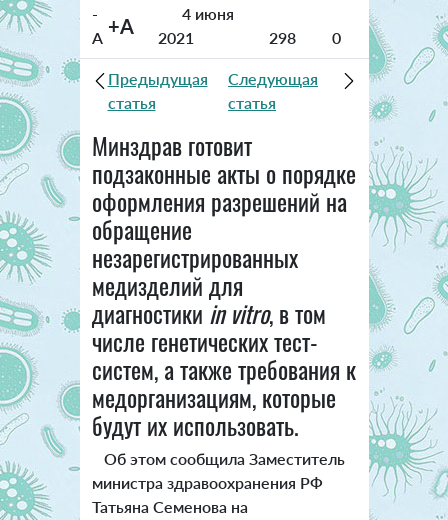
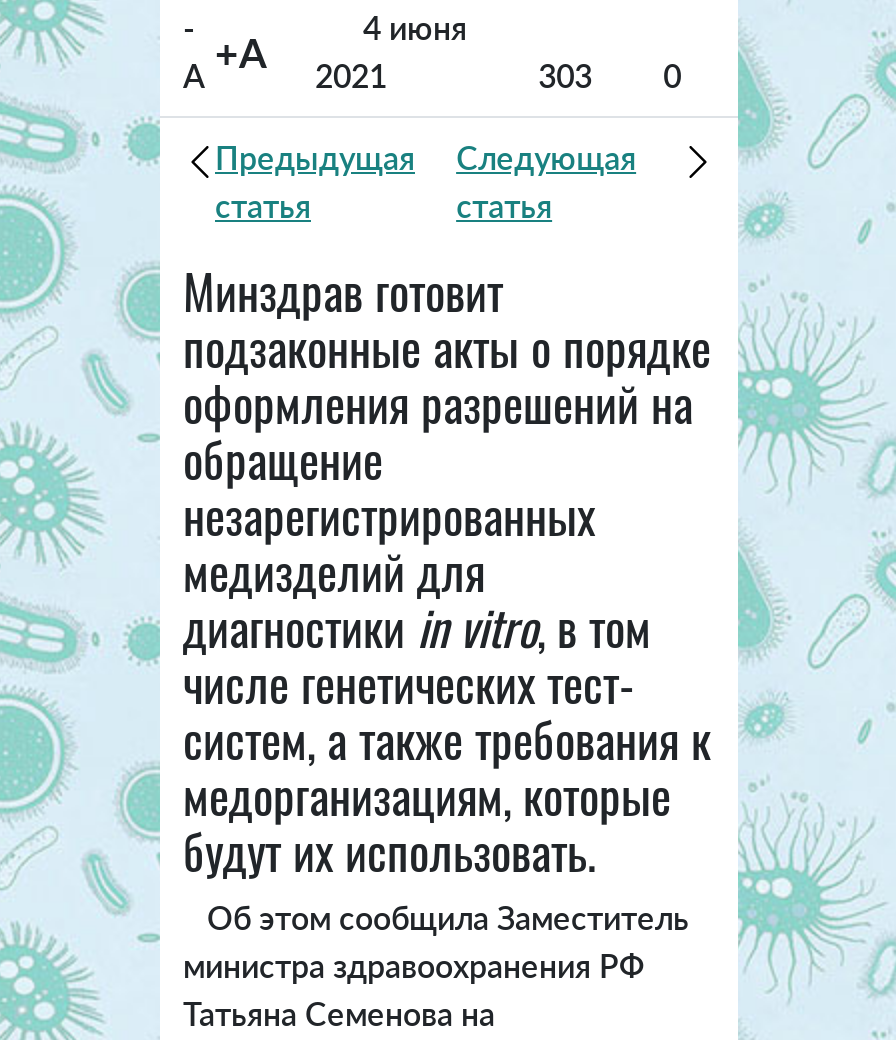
- 298 0
+ 303 0
